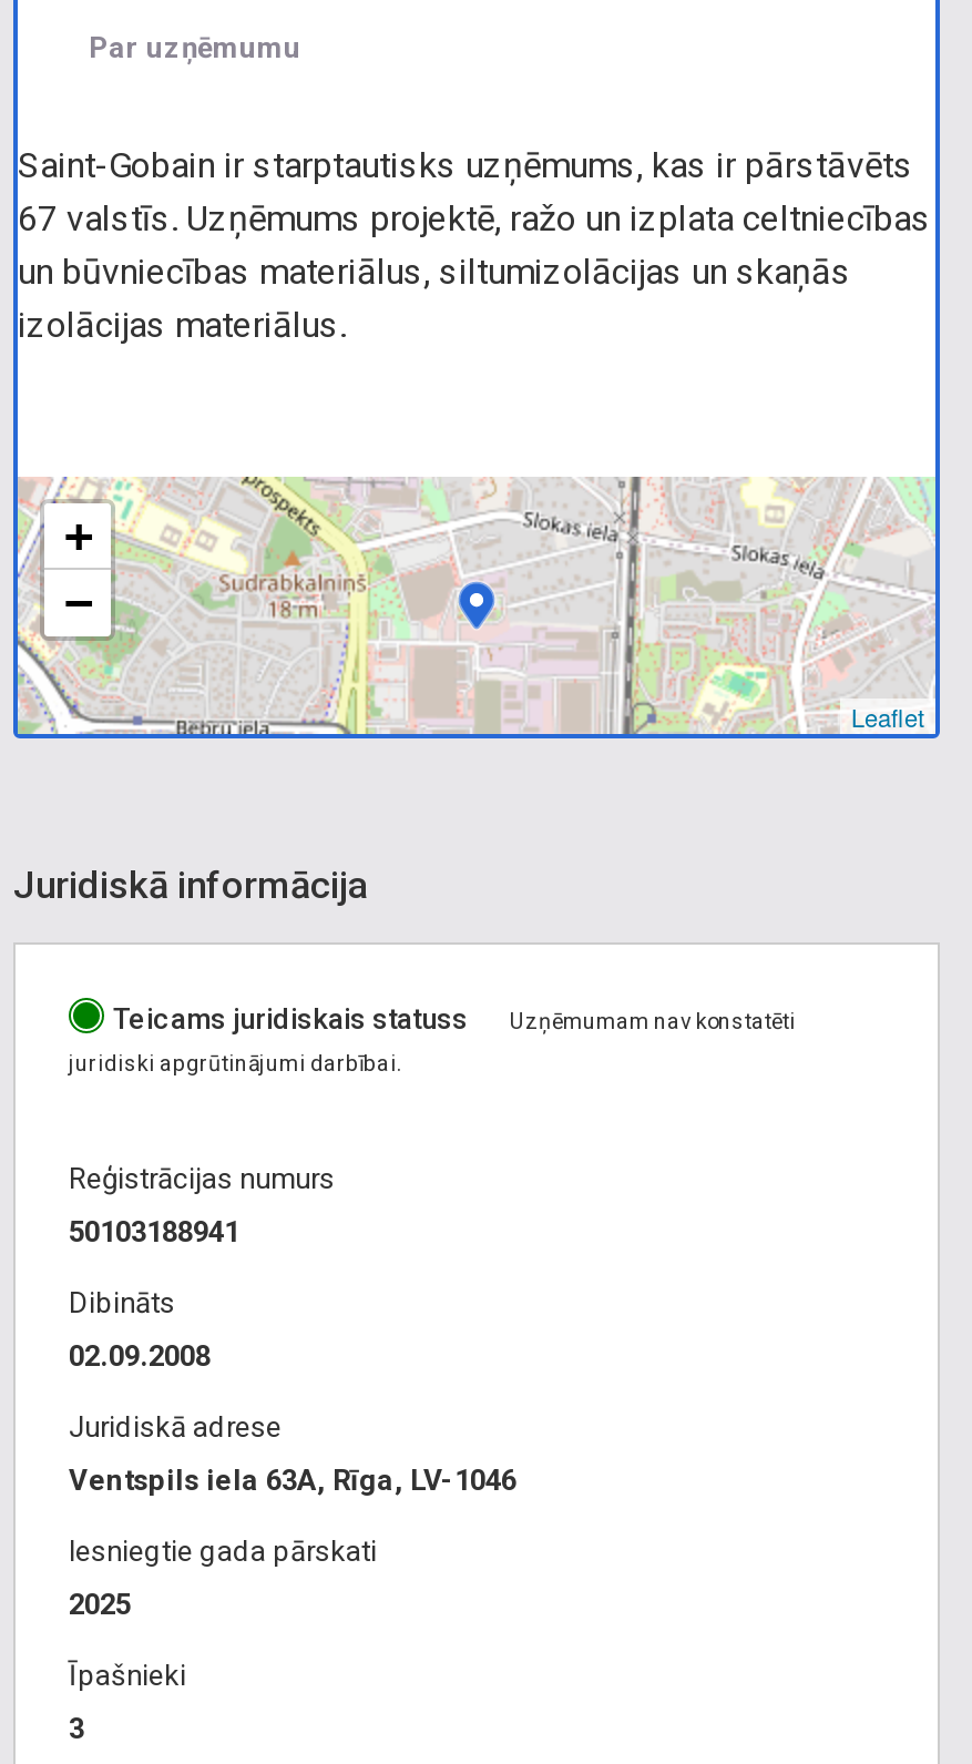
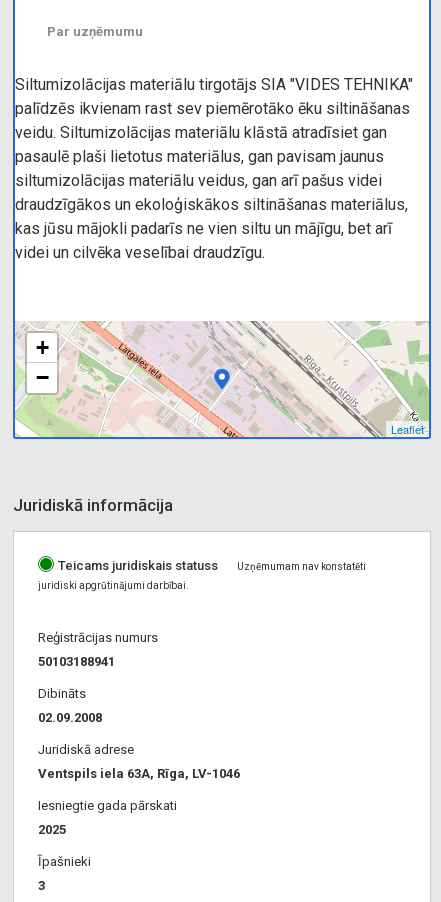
- Saint-Gobain ir starptautisks uzņēmums, kas ir pārstāvēts
- 67 valstīs. Uzņēmums projektē, ražo un izplata celtniecības
- un būvniecības materiālus, siltumizolācijas un skaņās
- izolācijas materiālus.
+ Siltumizolācijas materiālu tirgotājs SIA "VIDES TEHNIKA"
+ palīdzēs ikvienam rast sev piemērotāko ēku siltināšanas
+ veidu. Siltumizolācijas materiālu klāstā atradīsiet gan
+ pasaulē plaši lietotus materiālus, gan pavisam jaunus
+ siltumizolācijas materiālu veidus, gan arī pašus videi
+ draudzīgākos un ekoloģiskākos siltināšanas materiālus,
+ kas jūsu mājokli padarīs ne vien siltu un mājīgu, bet arī
+ videi un cilvēka veselībai draudzīgu.

- [image]
+ [image]
